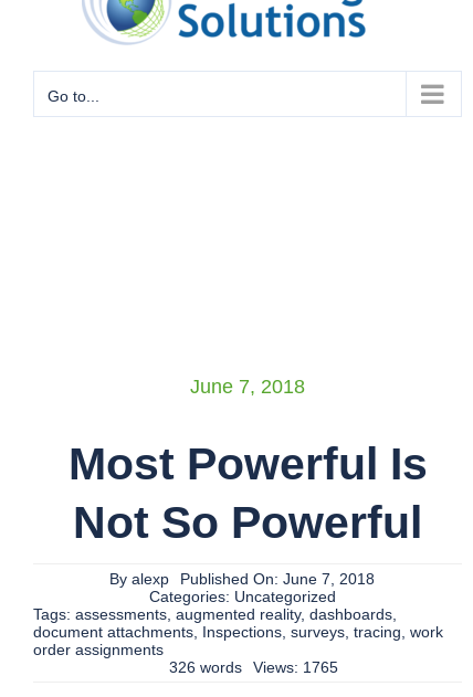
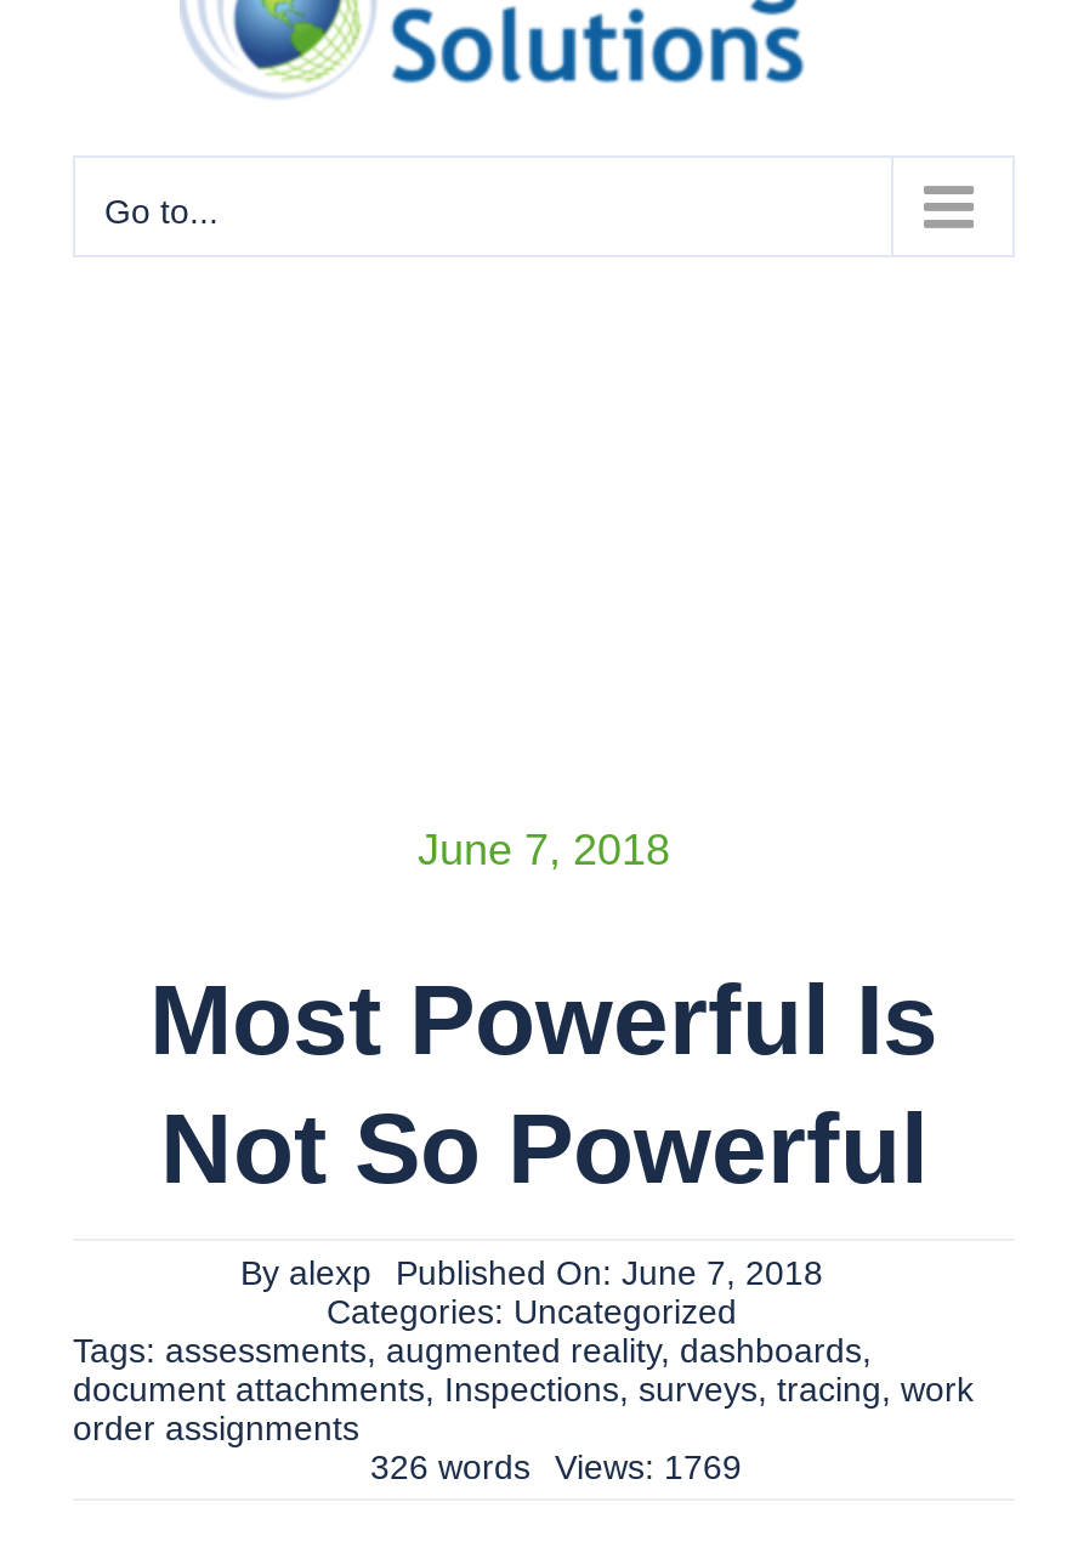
- 326 words Views: 1765
+ 326 words Views: 1769
